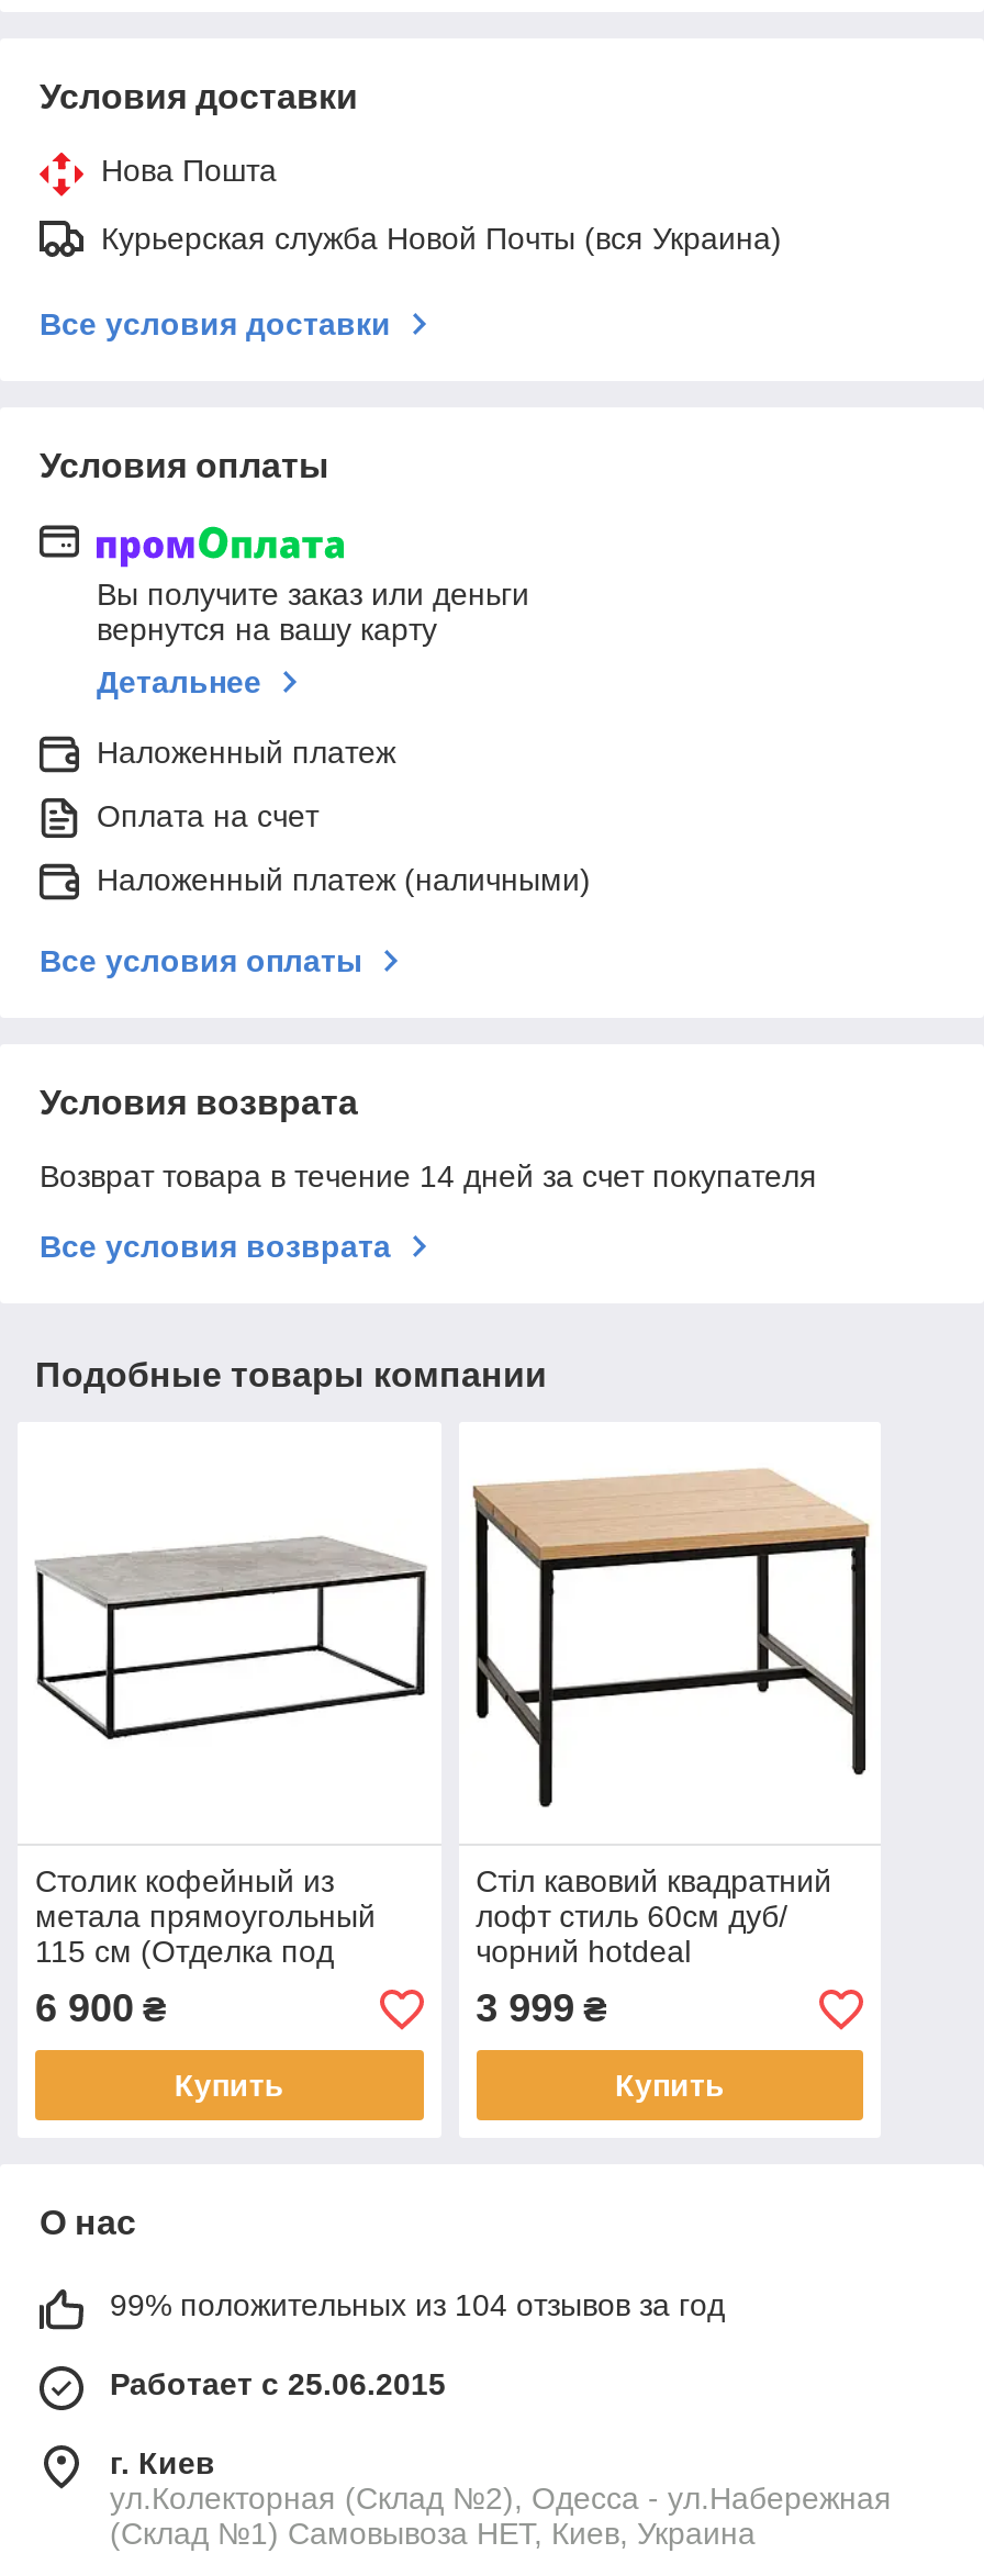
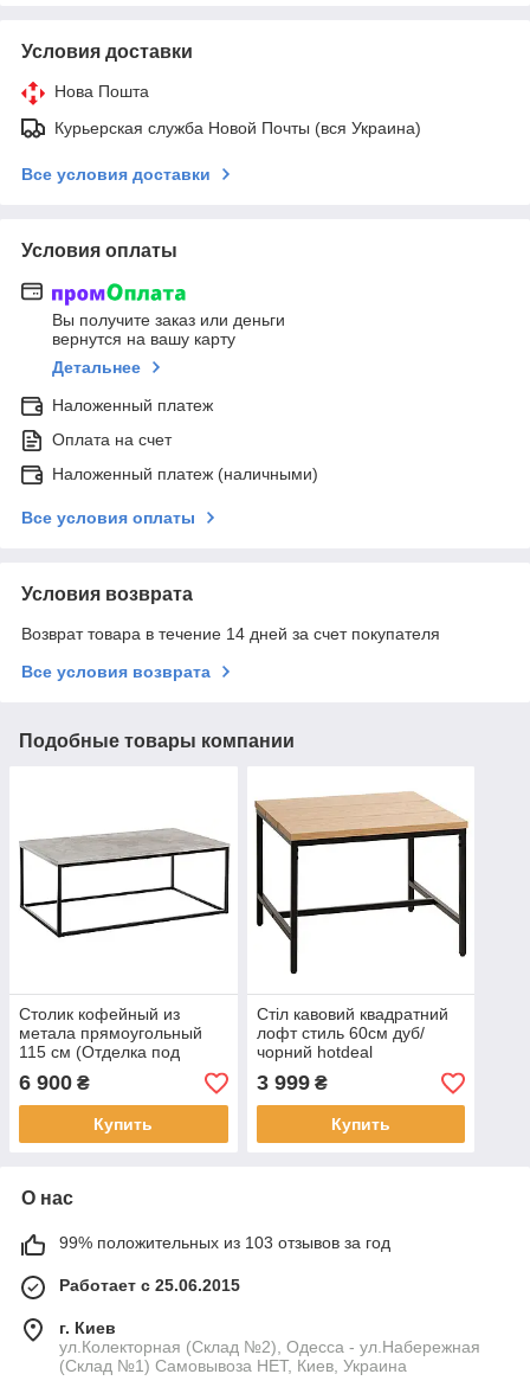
- 99% положительных из 104 отзывов за год
+ 99% положительных из 103 отзывов за год
